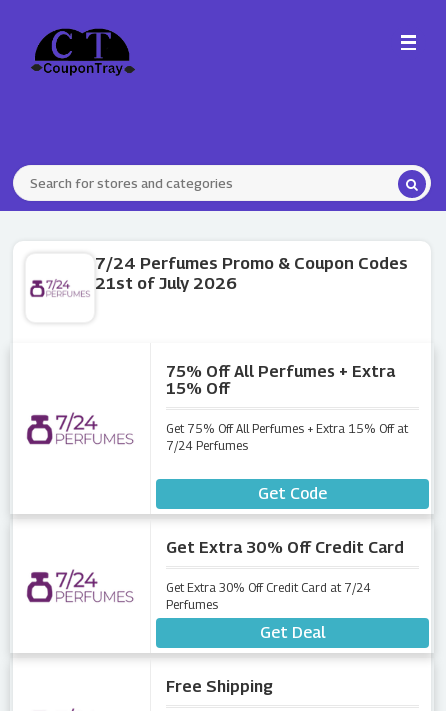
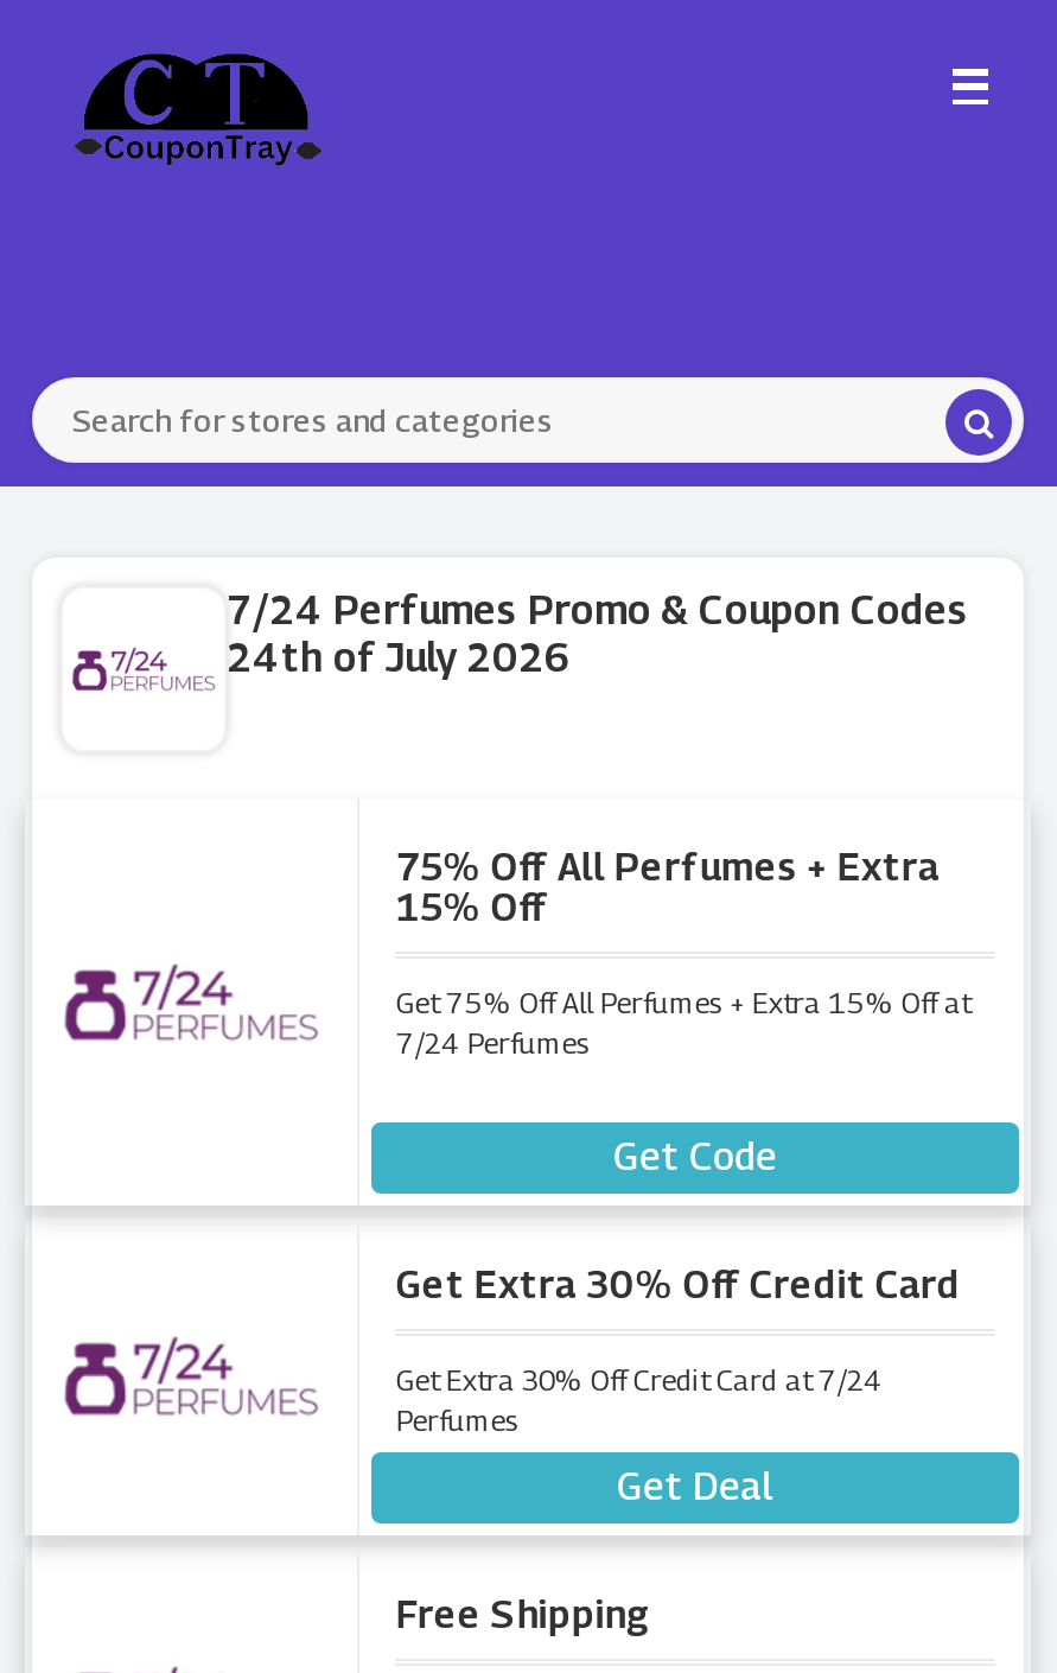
- 21st of July 2026
+ 24th of July 2026
